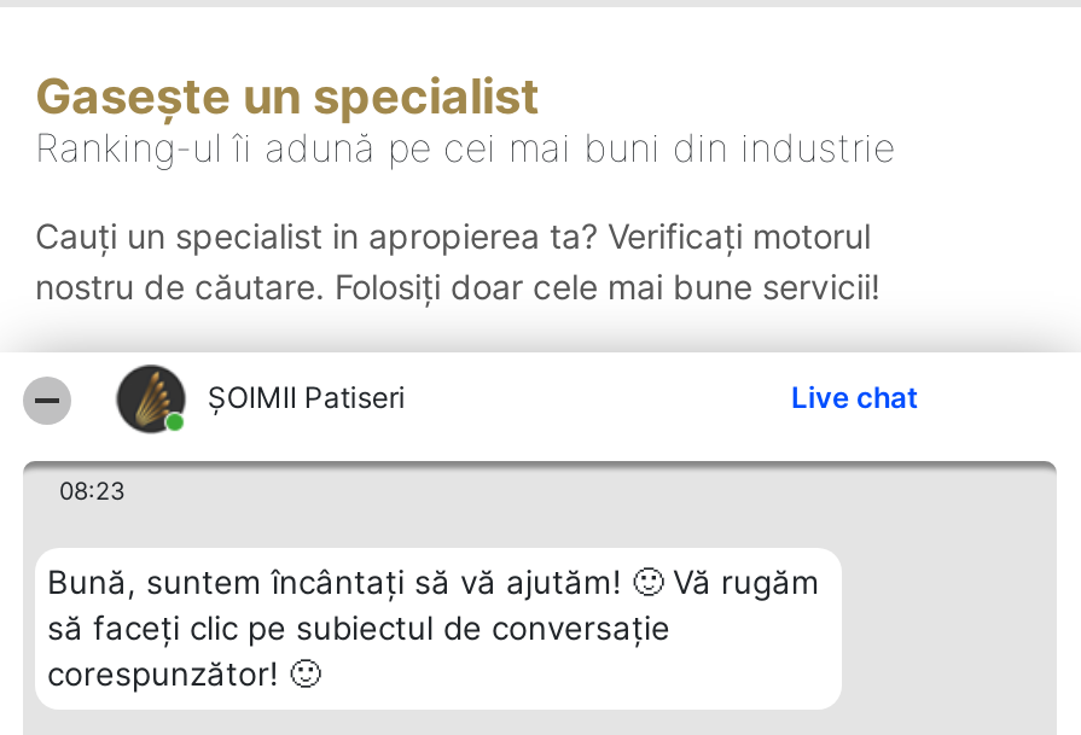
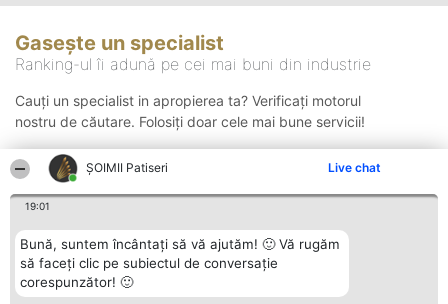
- 08:23
+ 19:01
